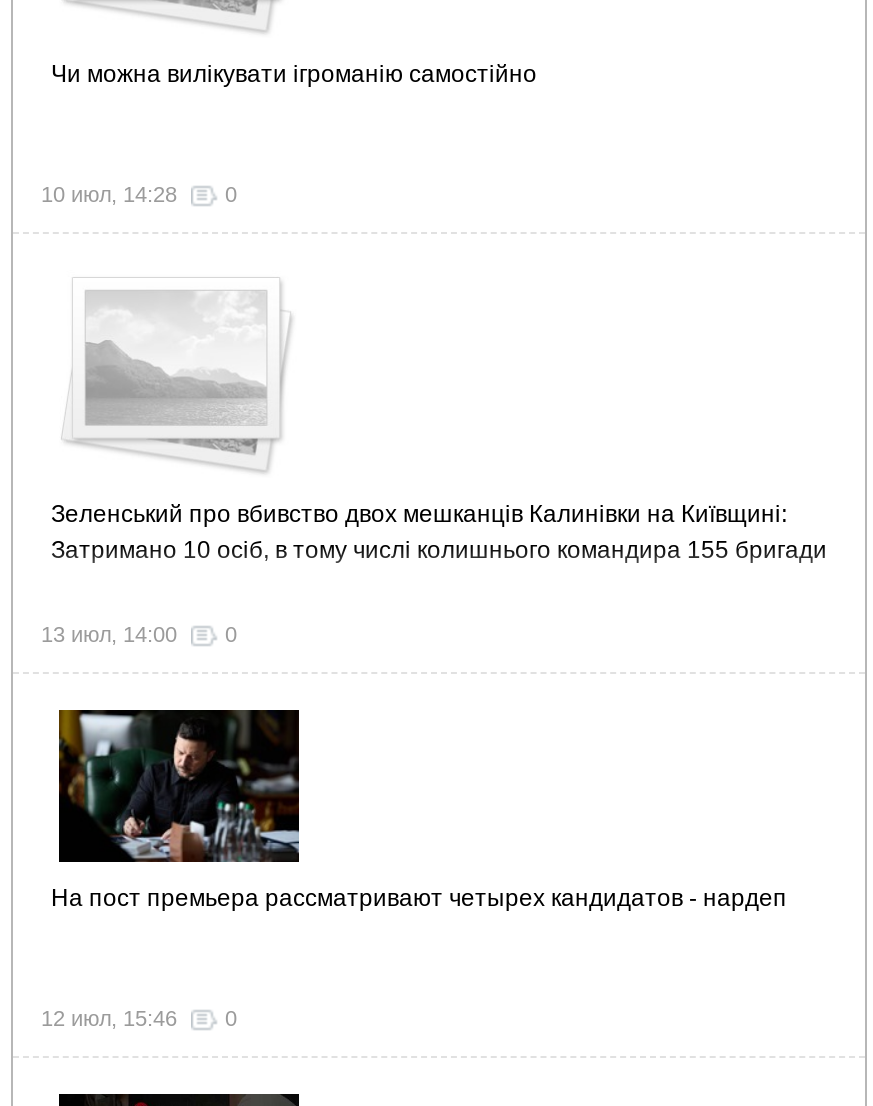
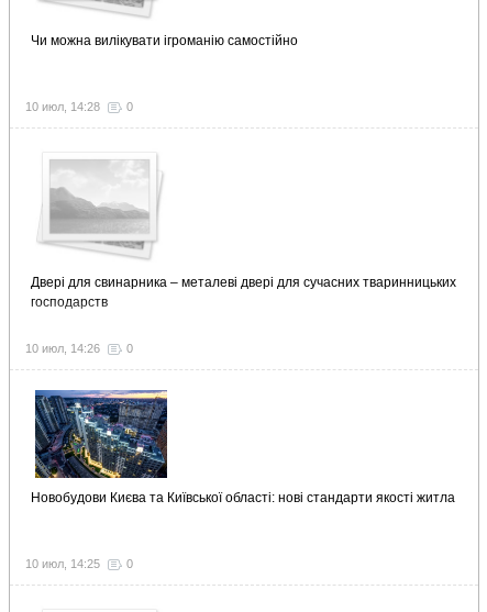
- Зеленський про вбивство двох мешканців Калинівки на Київщині:
- Затримано 10 осіб, в тому числі колишнього командира 155 бригади
+ Двері для свинарника – металеві двері для сучасних тваринницьких
+ господарств

- 13 июл, 14:00 0
+ 10 июл, 14:26 0

- [image]
- На пост премьера рассматривают четырех кандидатов - нардеп
+ [image]
+ Новобудови Києва та Київської області: нові стандарти якості житла

- 12 июл, 15:46 0
+ 10 июл, 14:25 0
